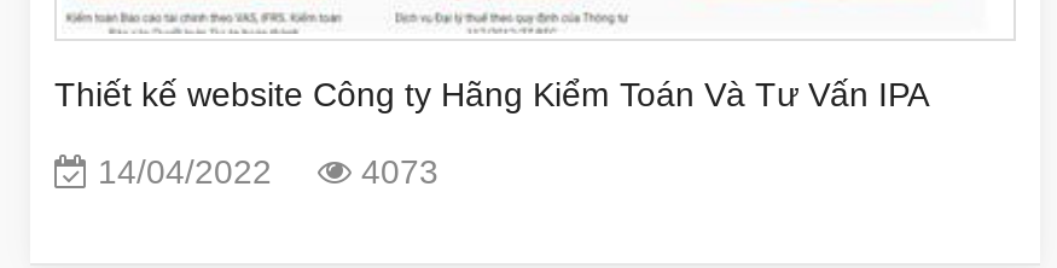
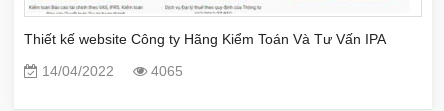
- 4073
+ 4065
